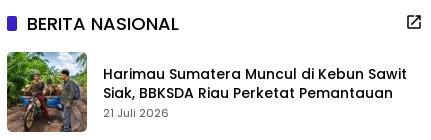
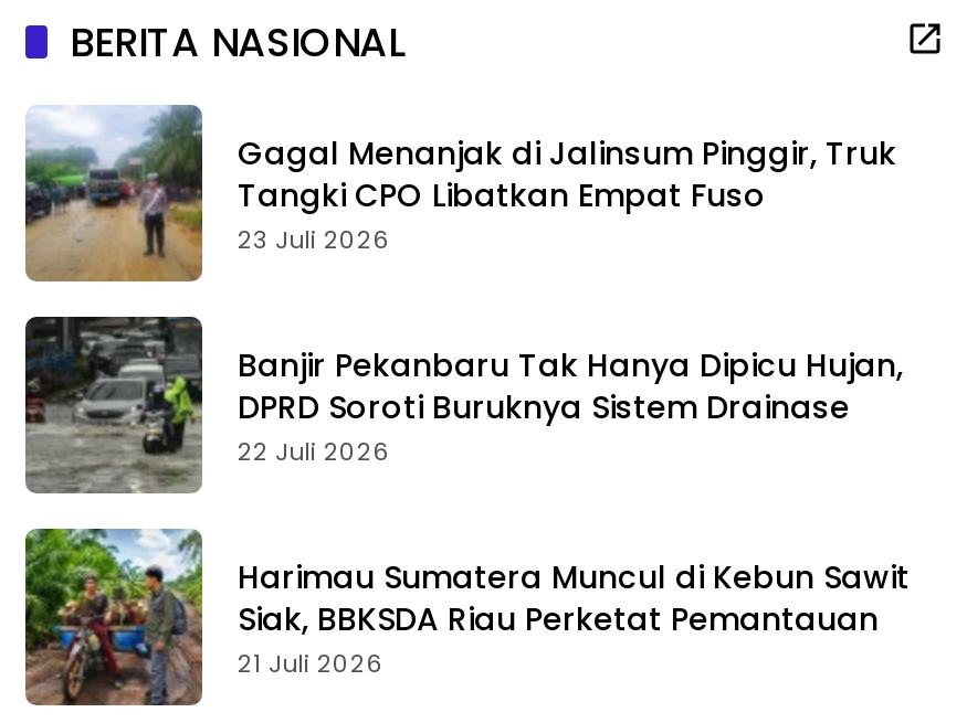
+ [image]
+ Gagal Menanjak di Jalinsum Pinggir, Truk
+ Tangki CPO Libatkan Empat Fuso
+ 23 Juli 2026
+ Banjir Pekanbaru Tak Hanya Dipicu Hujan,
+ DPRD Soroti Buruknya Sistem Drainase
+ 22 Juli 2026

+ [image]
